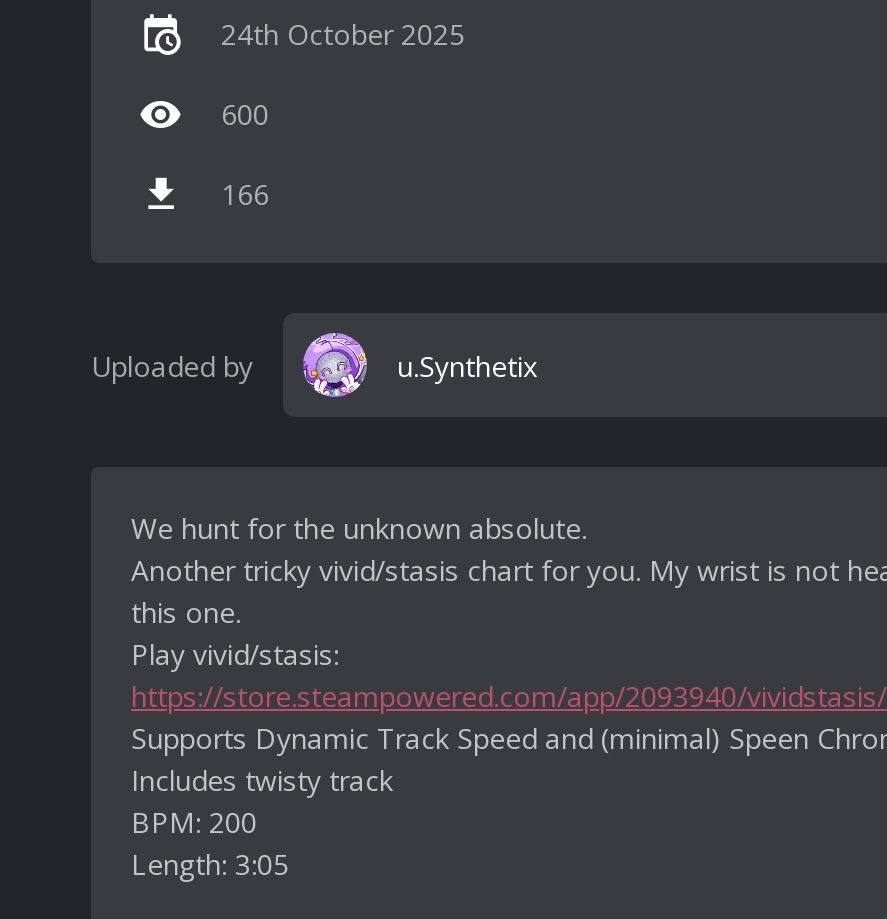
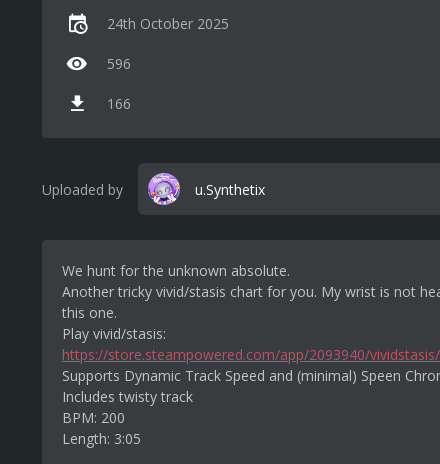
- 600
+ 596
